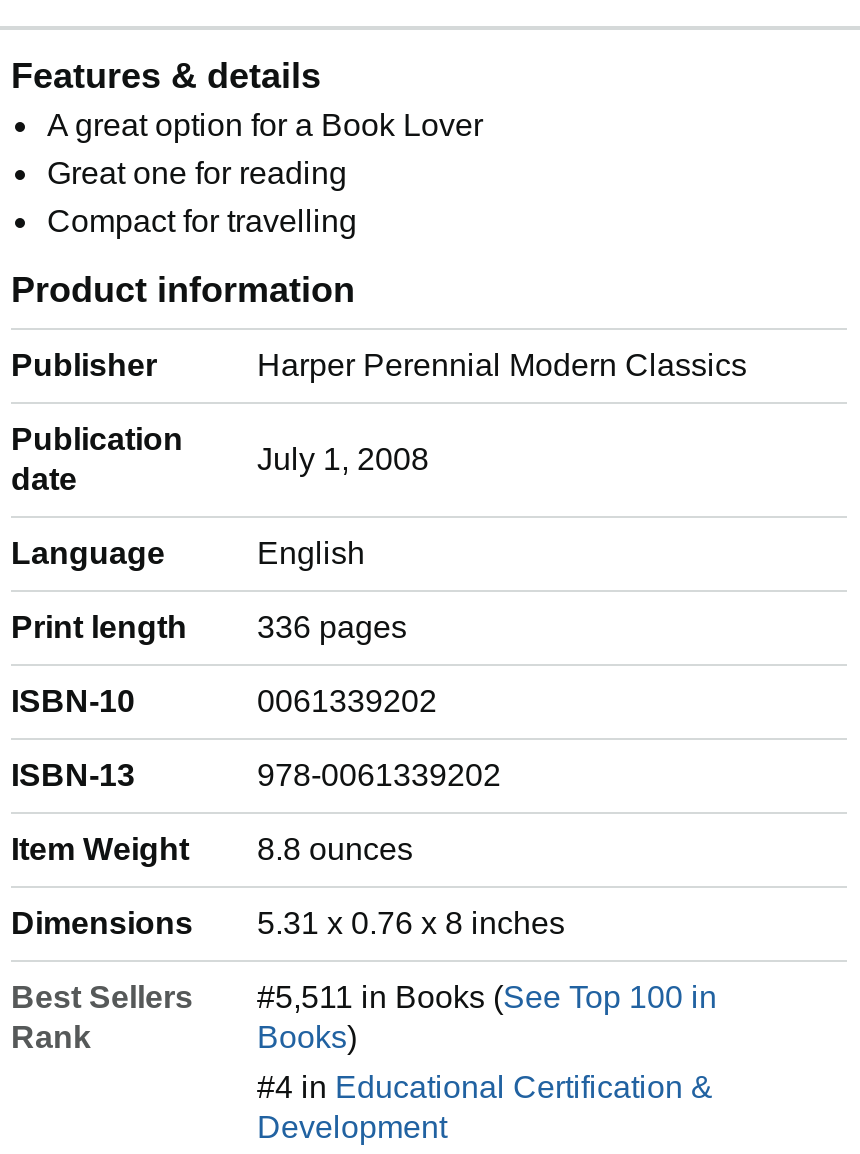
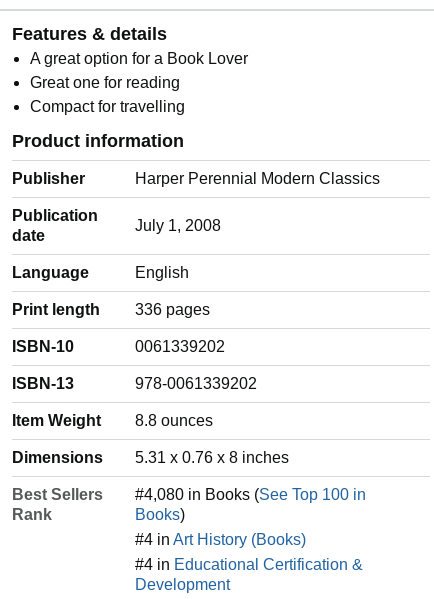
- #5,511 in Books (See Top 100 in
+ #4,080 in Books (See Top 100 in

+ #4 in Art History (Books)
